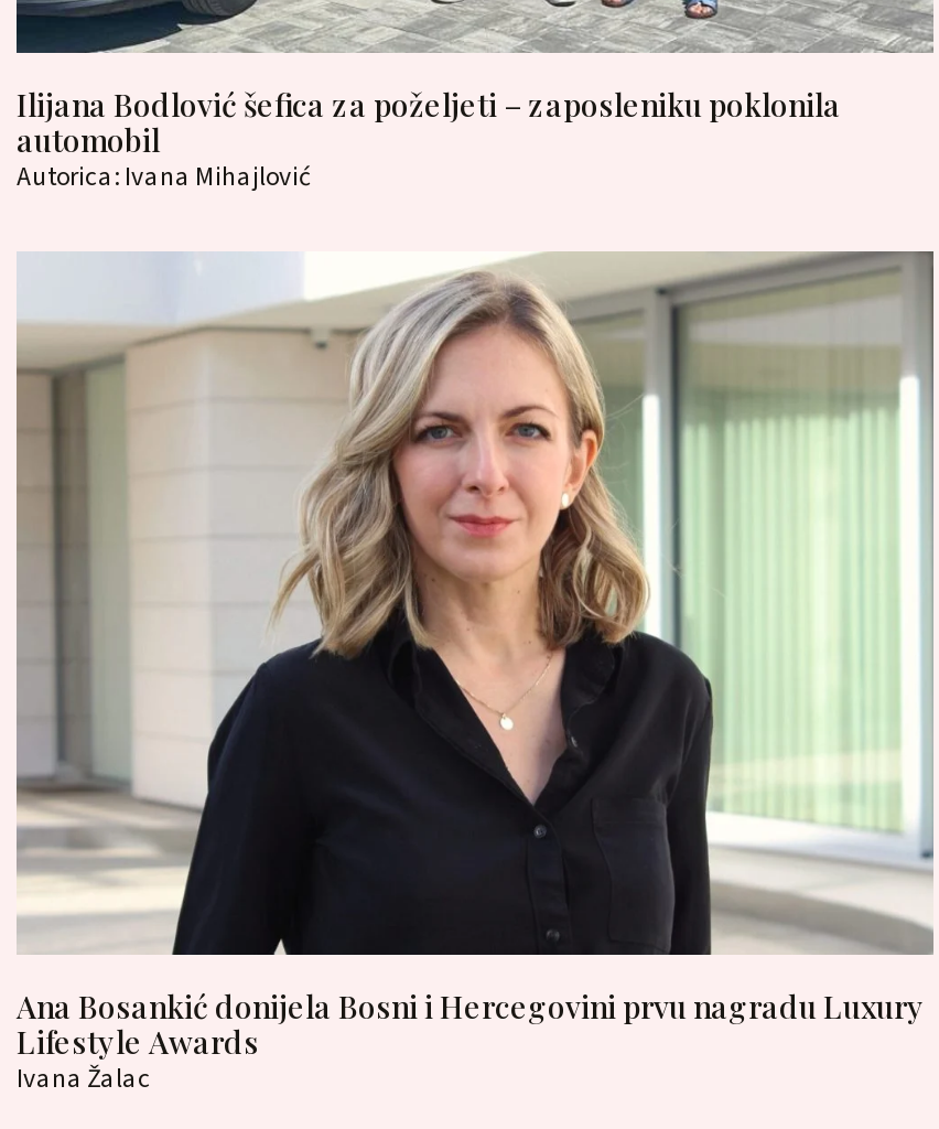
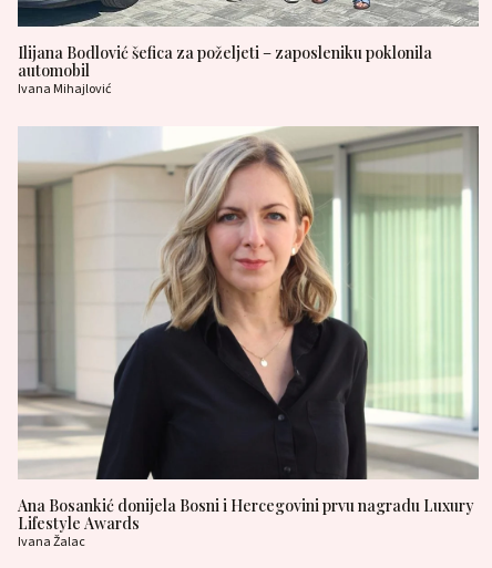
- Autorica: Ivana Mihajlović
+ Ivana Mihajlović
